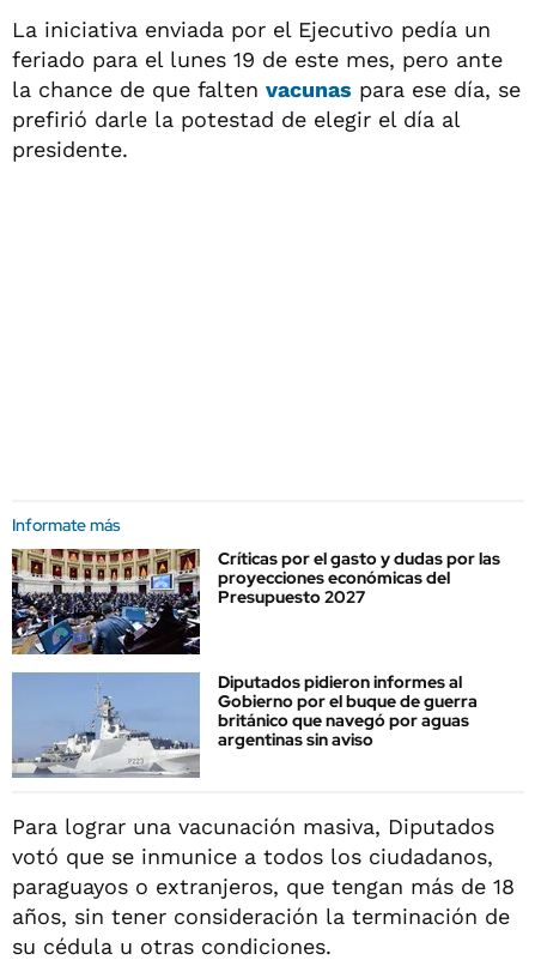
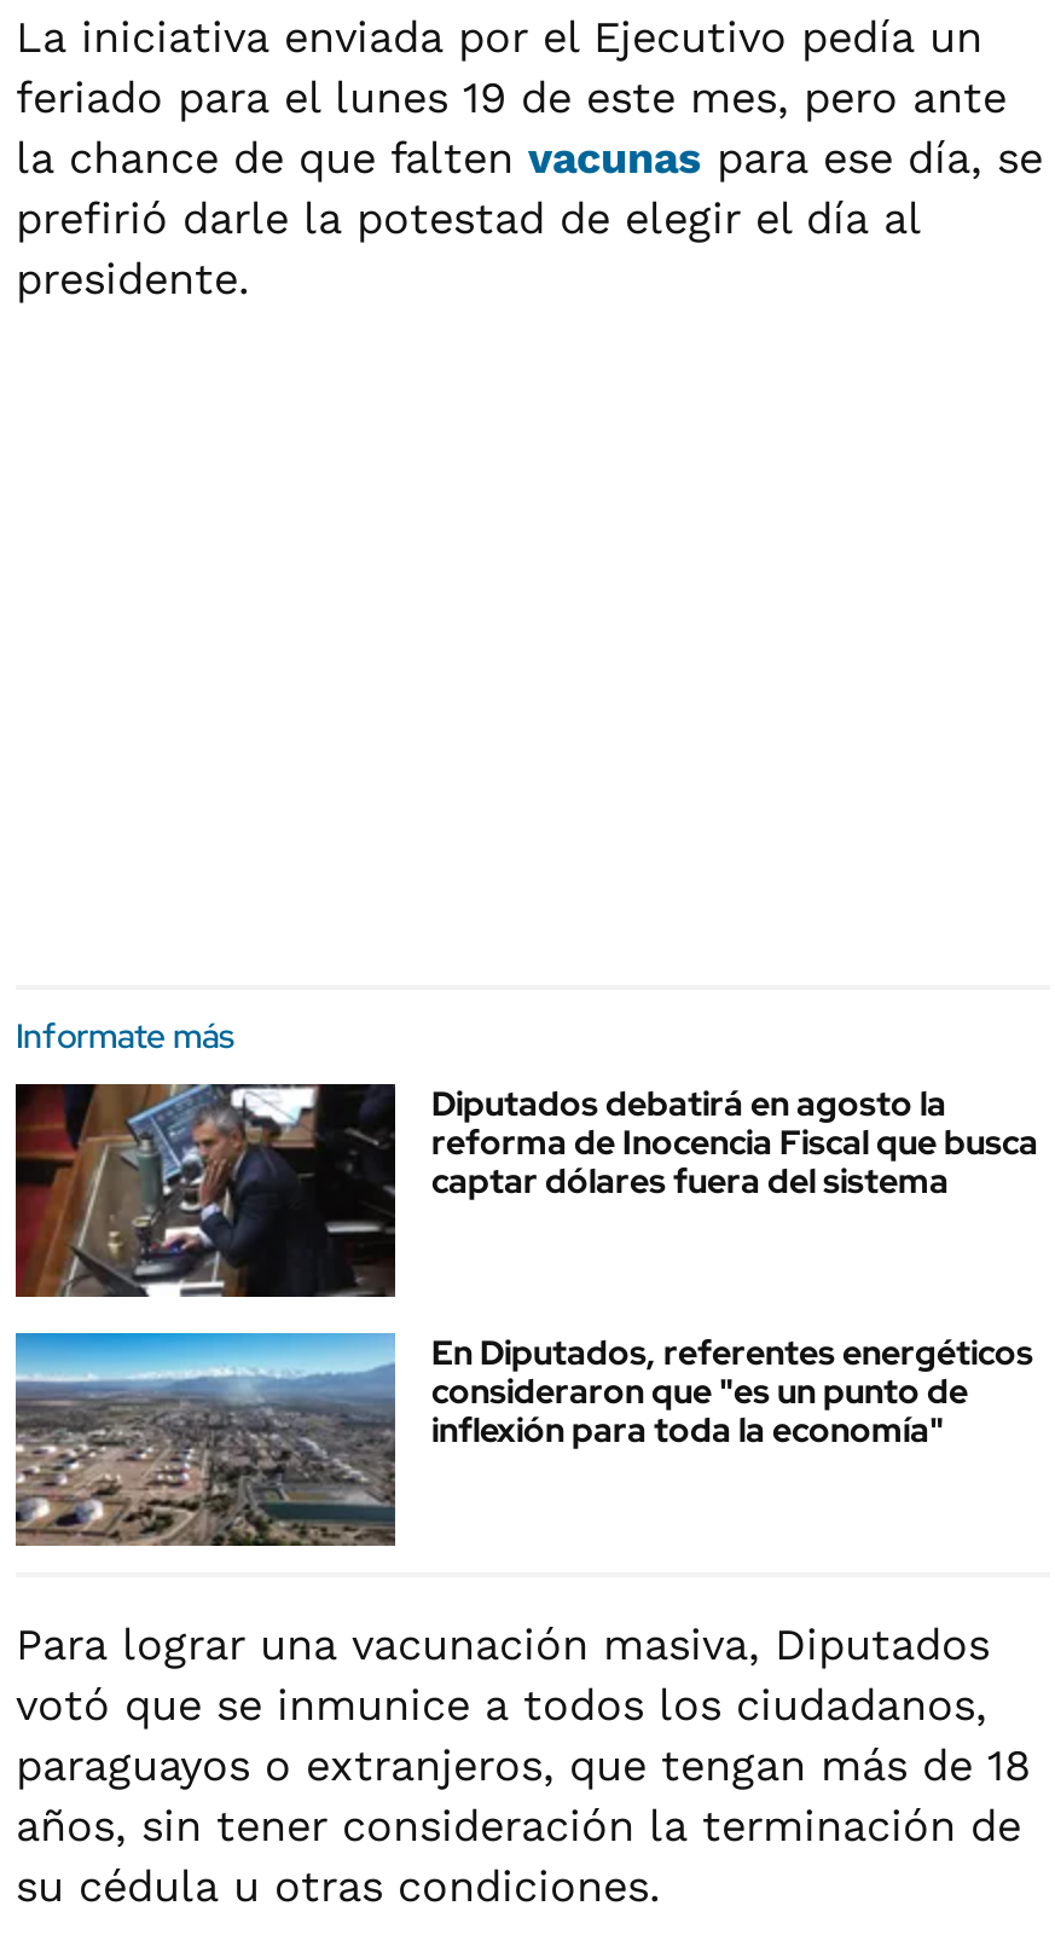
- [image]
- Críticas por el gasto y dudas por las
- proyecciones económicas del
- Presupuesto 2027
+ [image]
+ Diputados debatirá en agosto la
+ reforma de Inocencia Fiscal que busca
+ captar dólares fuera del sistema

- [image]
- Diputados pidieron informes al
- Gobierno por el buque de guerra
- británico que navegó por aguas
- argentinas sin aviso
+ [image]
+ En Diputados, referentes energéticos
+ consideraron que "es un punto de
+ inflexión para toda la economía"
